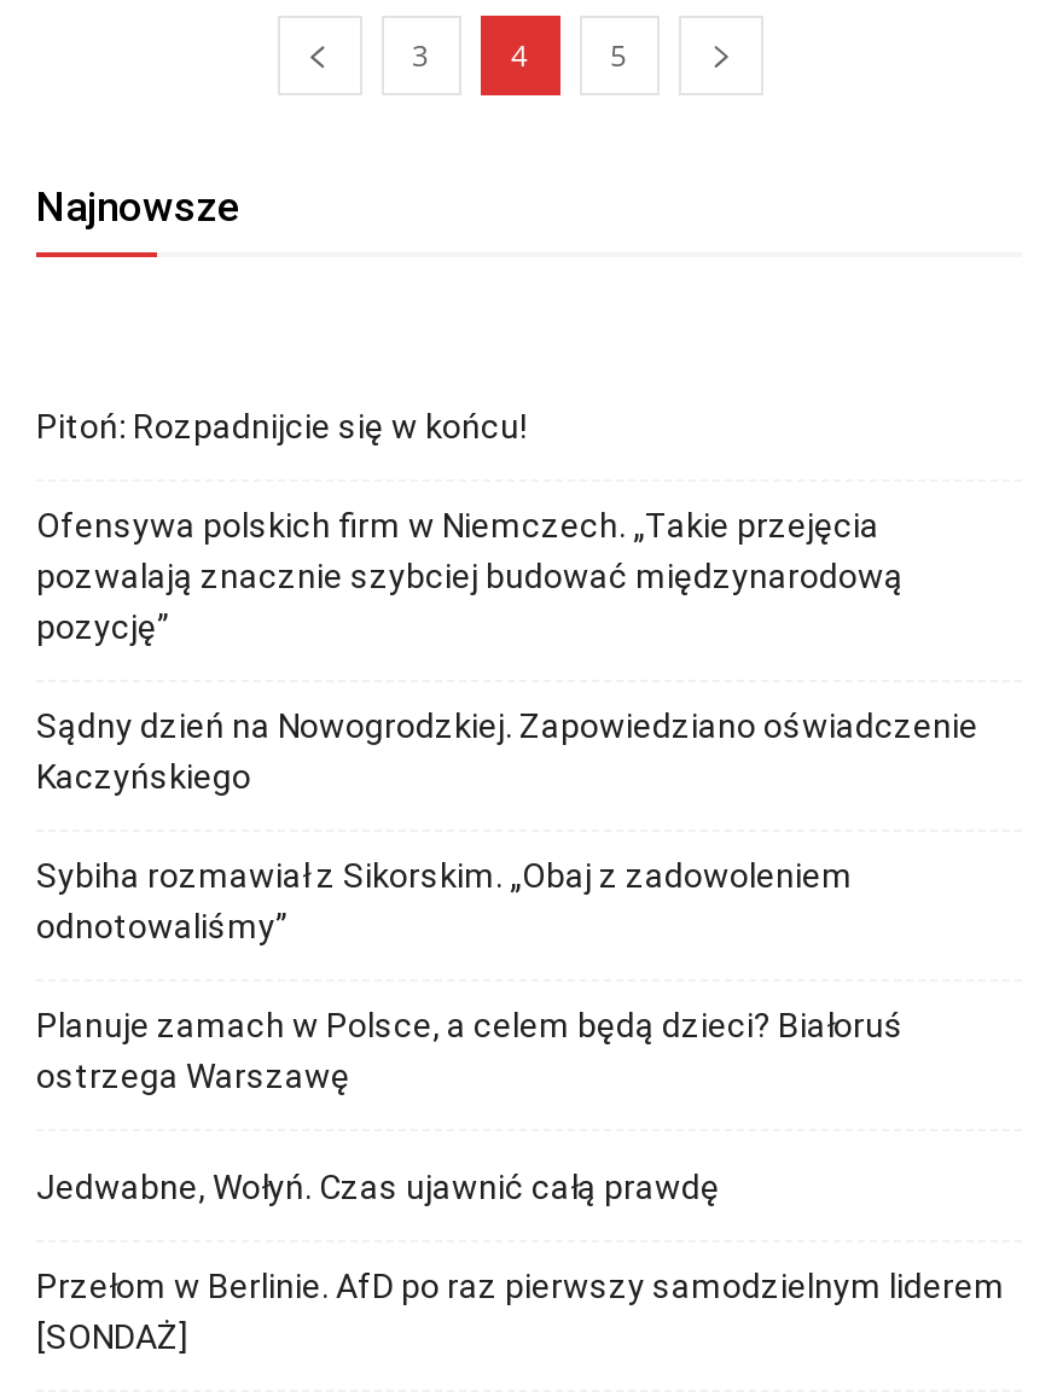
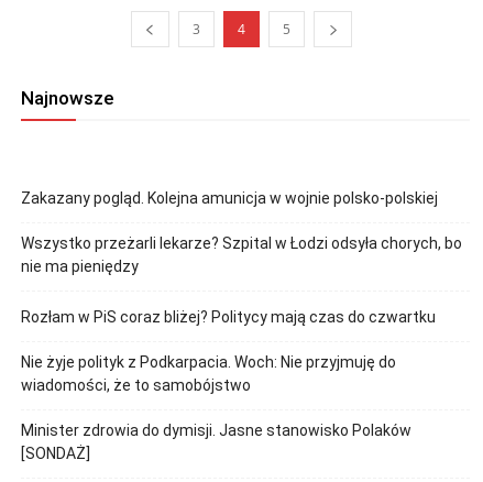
- Pitoń: Rozpadnijcie się w końcu!
- Ofensywa polskich firm w Niemczech. „Takie przejęcia
- pozwalają znacznie szybciej budować międzynarodową
- pozycję”
- Sądny dzień na Nowogrodzkiej. Zapowiedziano oświadczenie
- Kaczyńskiego
- Sybiha rozmawiał z Sikorskim. „Obaj z zadowoleniem
- odnotowaliśmy”
- Planuje zamach w Polsce, a celem będą dzieci? Białoruś
- ostrzega Warszawę
- Jedwabne, Wołyń. Czas ujawnić całą prawdę
- Przełom w Berlinie. AfD po raz pierwszy samodzielnym liderem
+ Zakazany pogląd. Kolejna amunicja w wojnie polsko-polskiej
+ Wszystko przeżarli lekarze? Szpital w Łodzi odsyła chorych, bo
+ nie ma pieniędzy
+ Rozłam w PiS coraz bliżej? Politycy mają czas do czwartku
+ Nie żyje polityk z Podkarpacia. Woch: Nie przyjmuję do
+ wiadomości, że to samobójstwo
+ Minister zdrowia do dymisji. Jasne stanowisko Polaków
